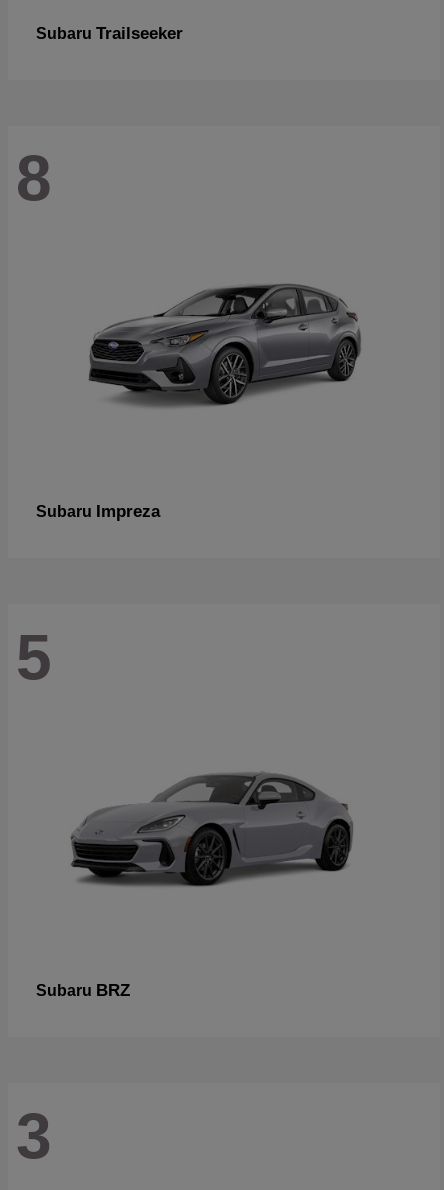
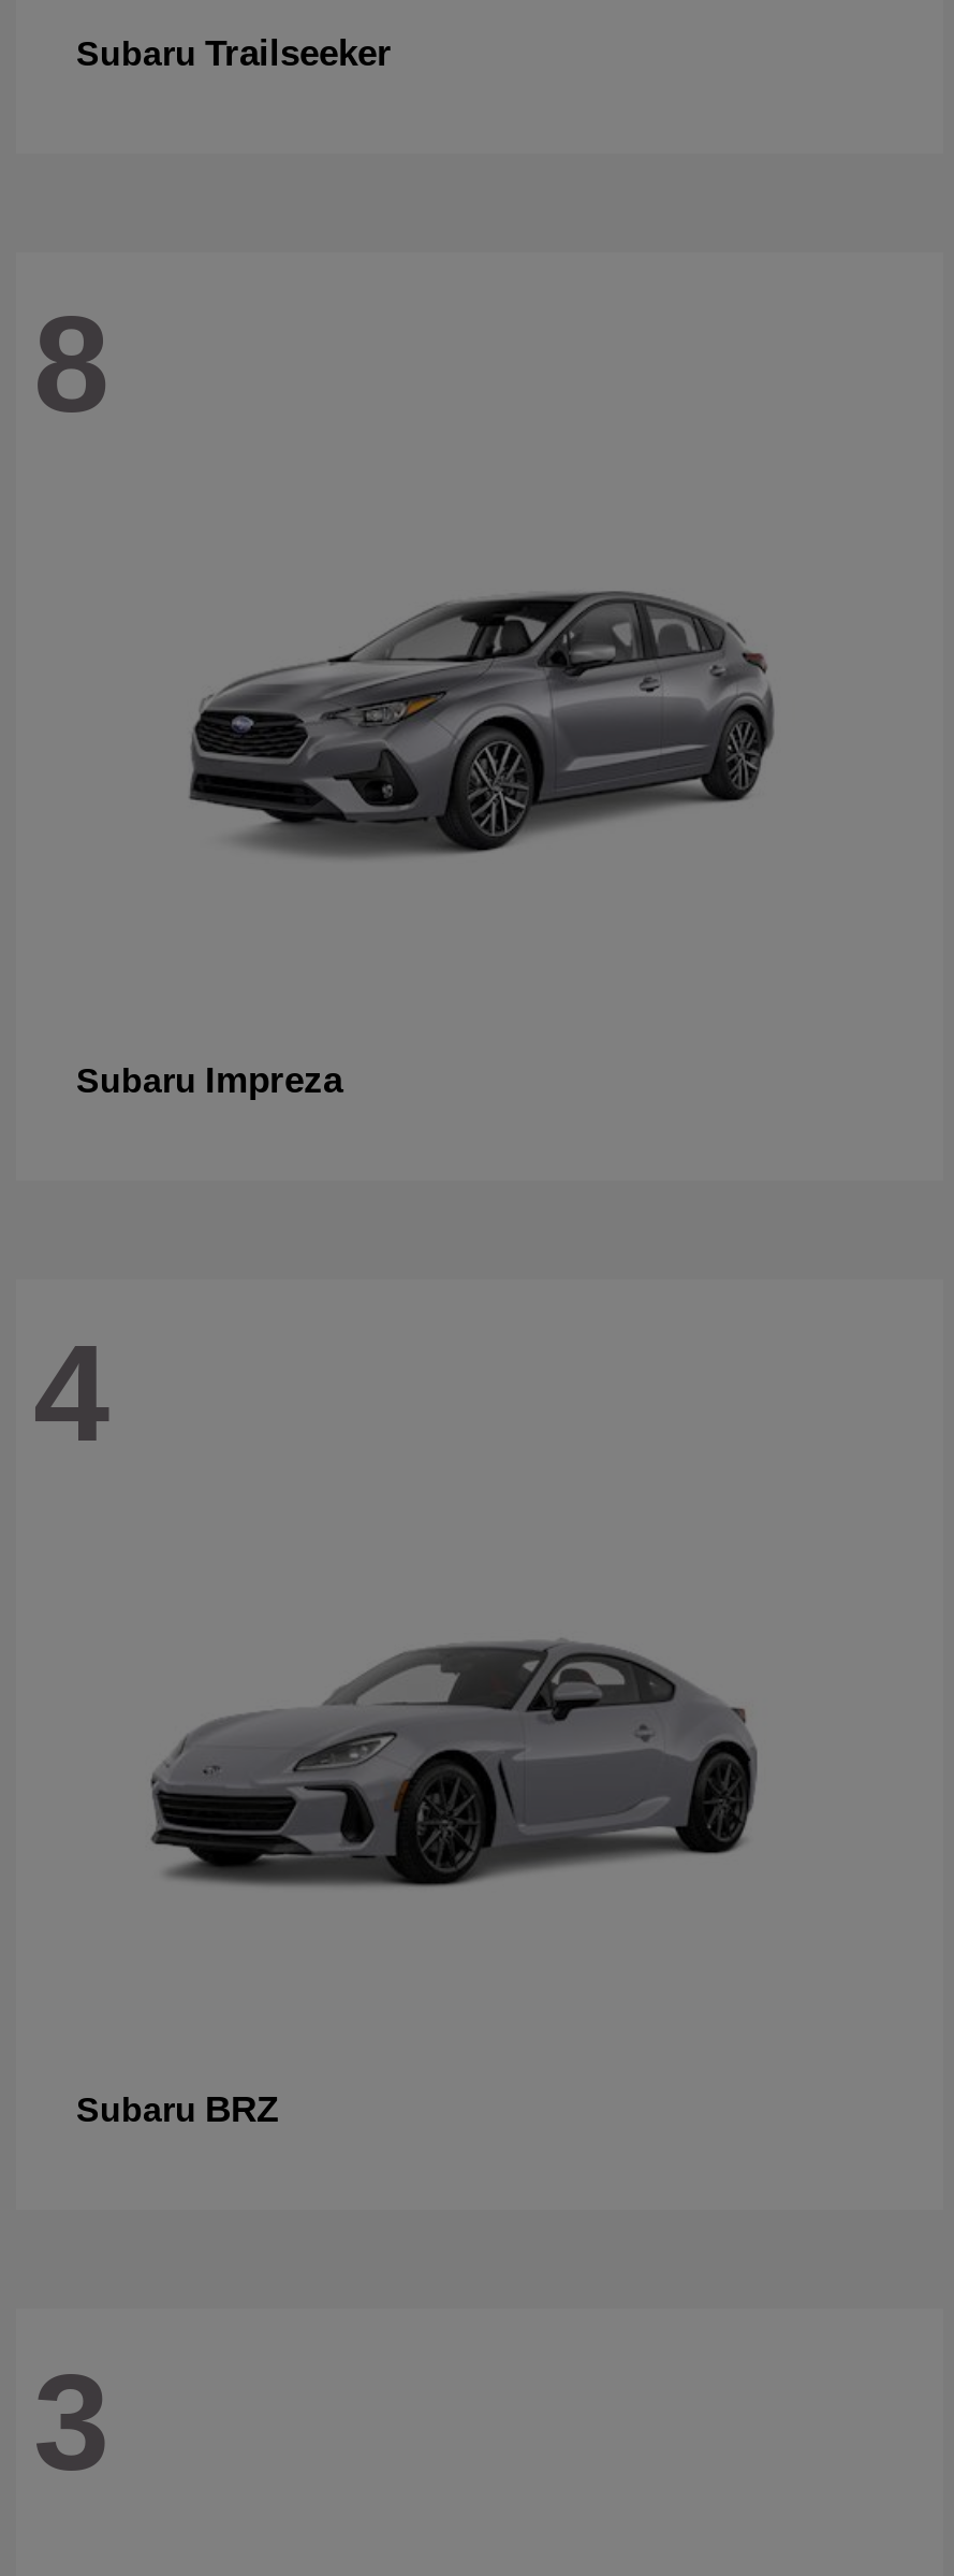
- 5
+ 4
